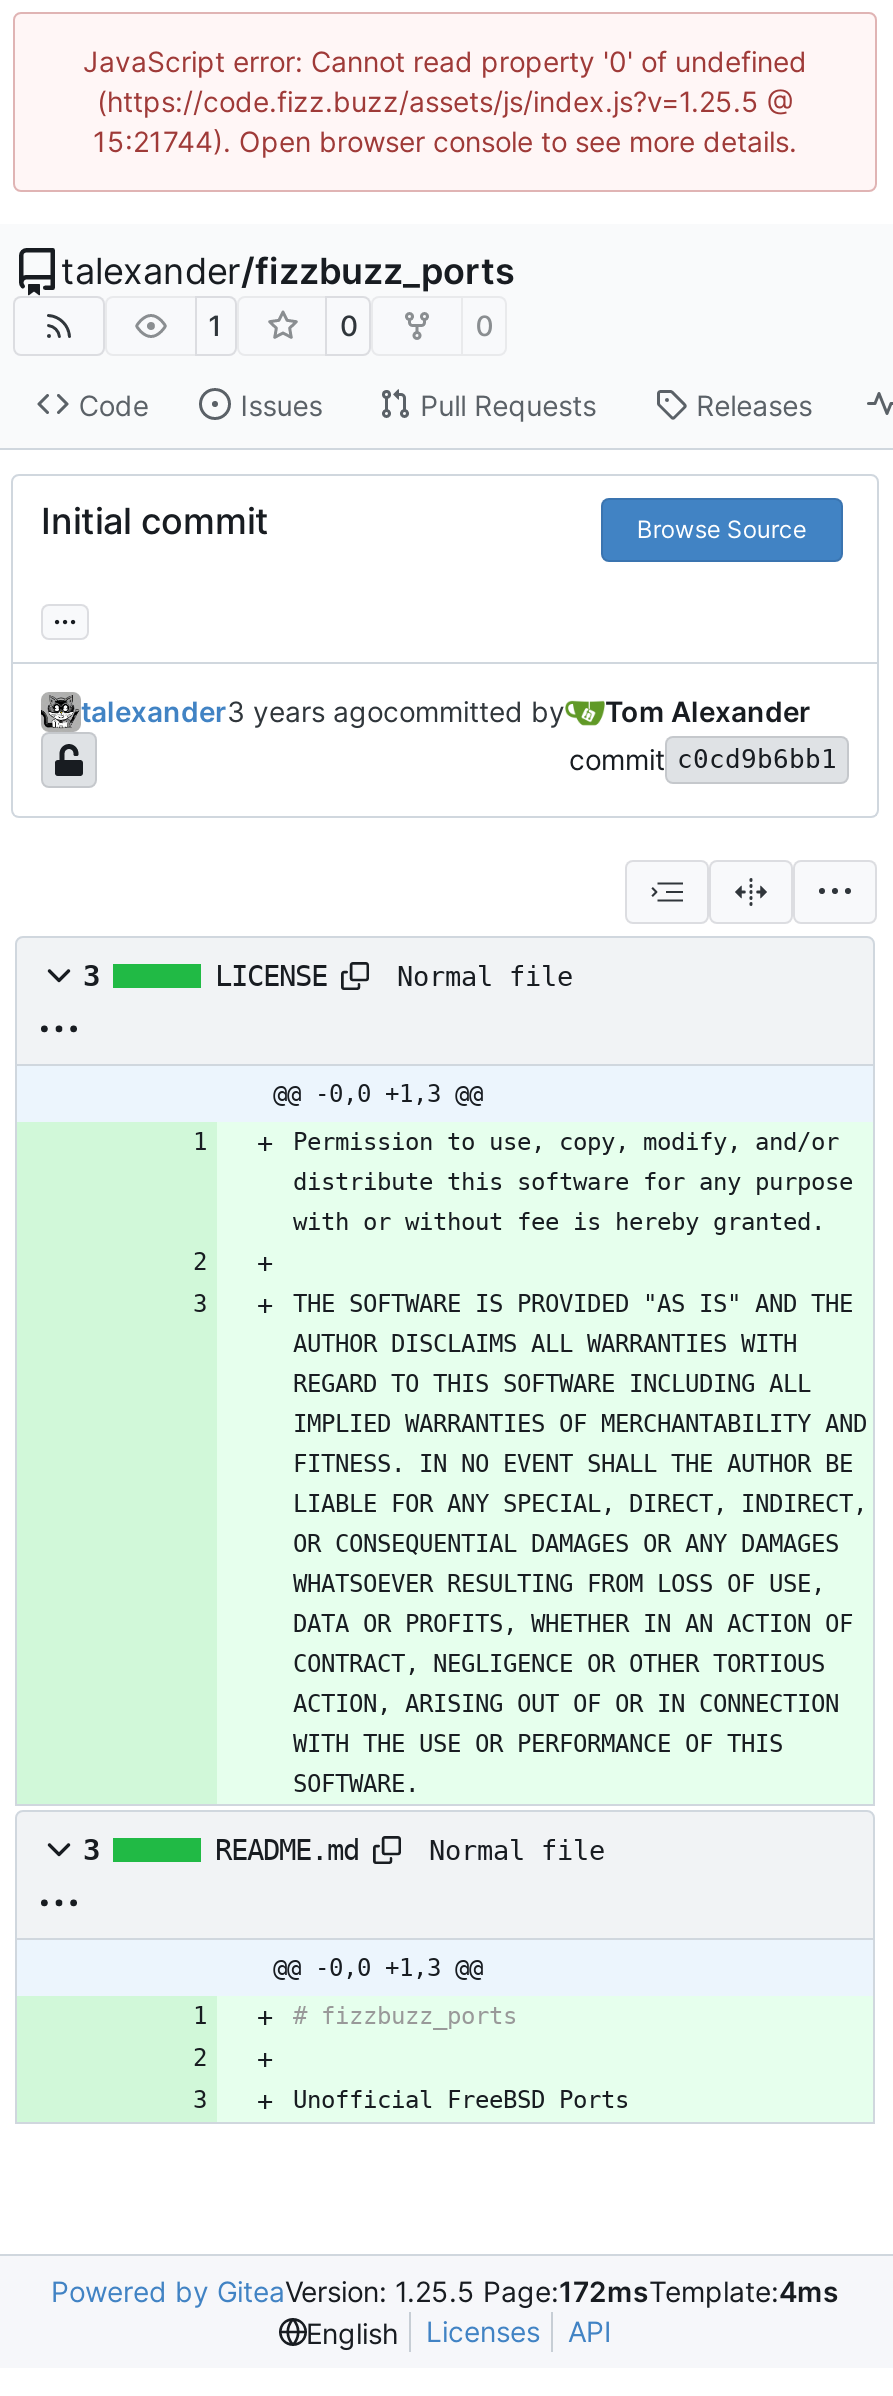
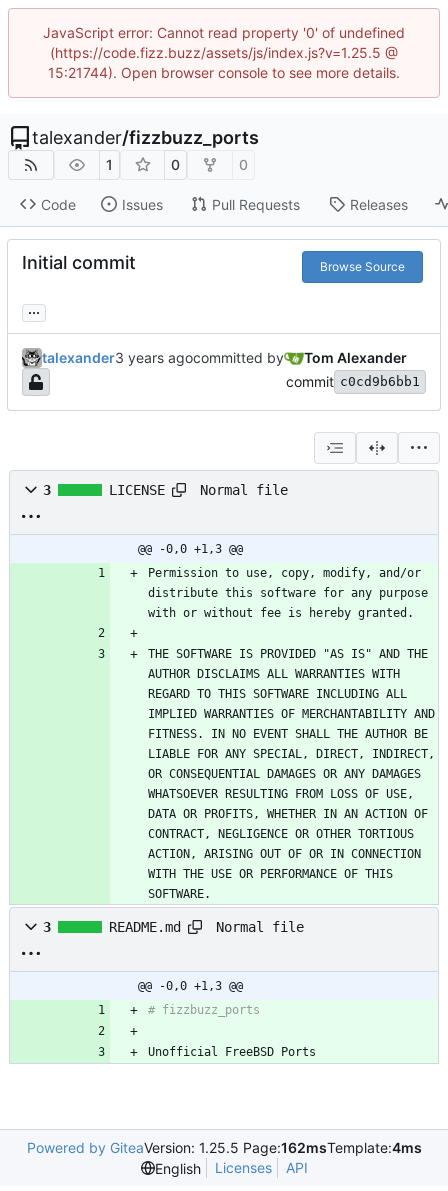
- Powered by GiteaVersion: 1.25.5 Page:172msTemplate:4ms
+ Powered by GiteaVersion: 1.25.5 Page:162msTemplate:4ms
